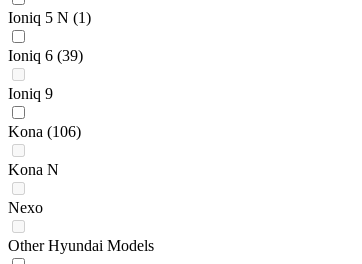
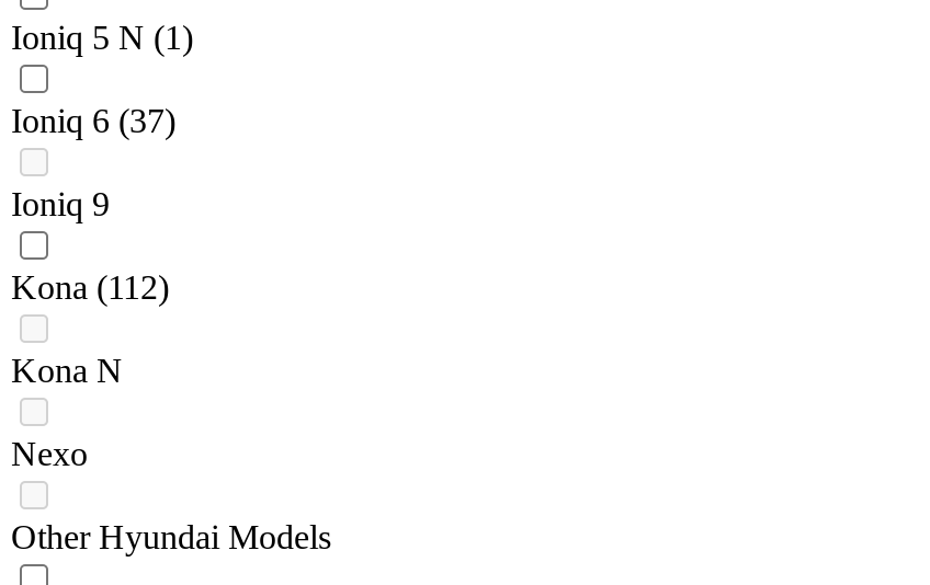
- Ioniq 6 (39)
+ Ioniq 6 (37)

- Kona (106)
+ Kona (112)
